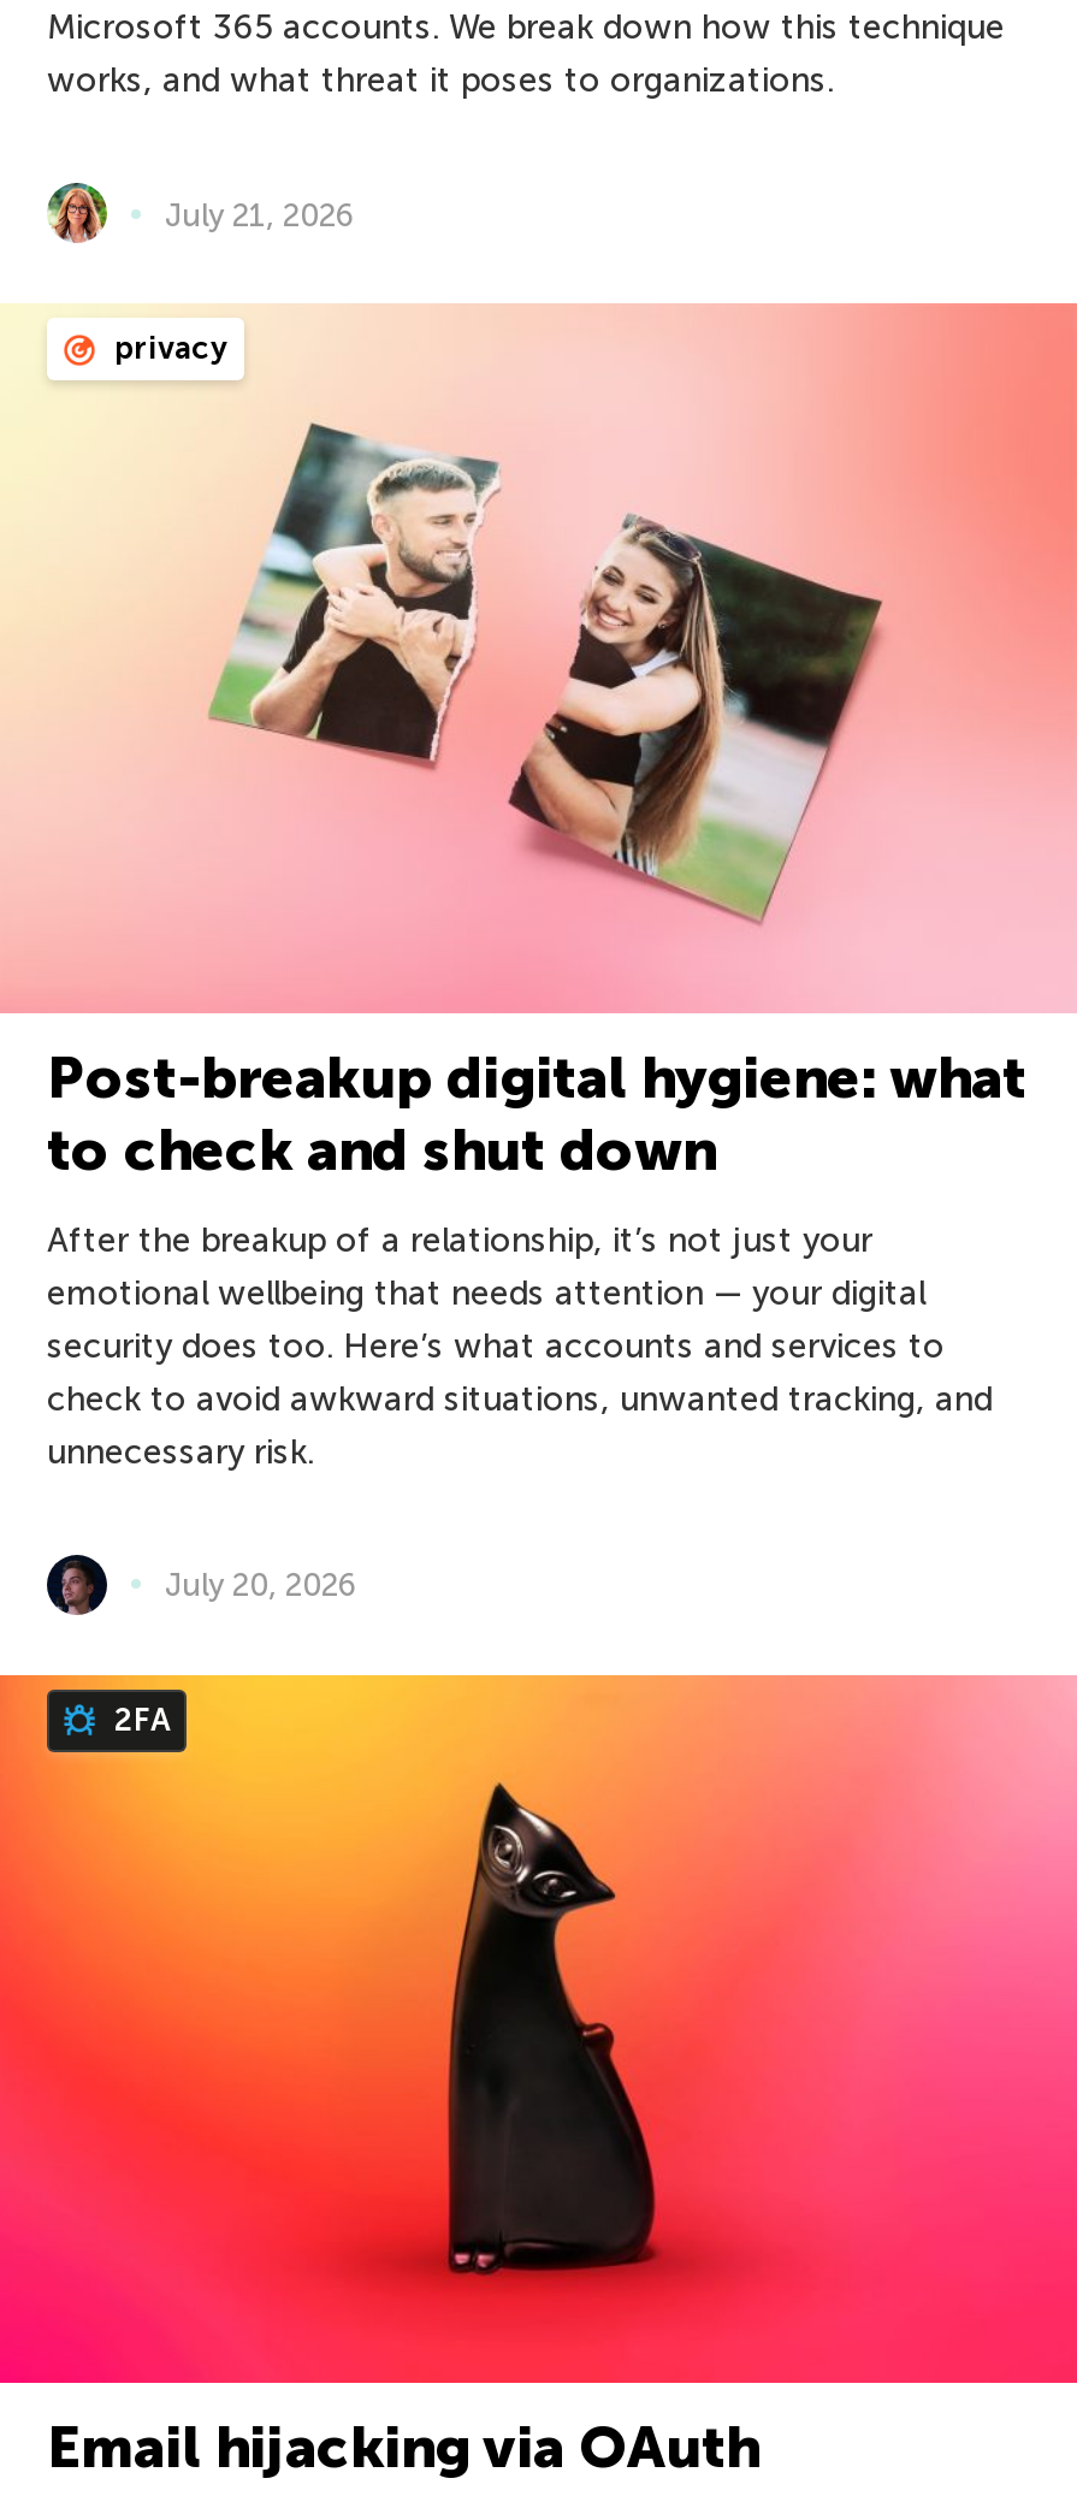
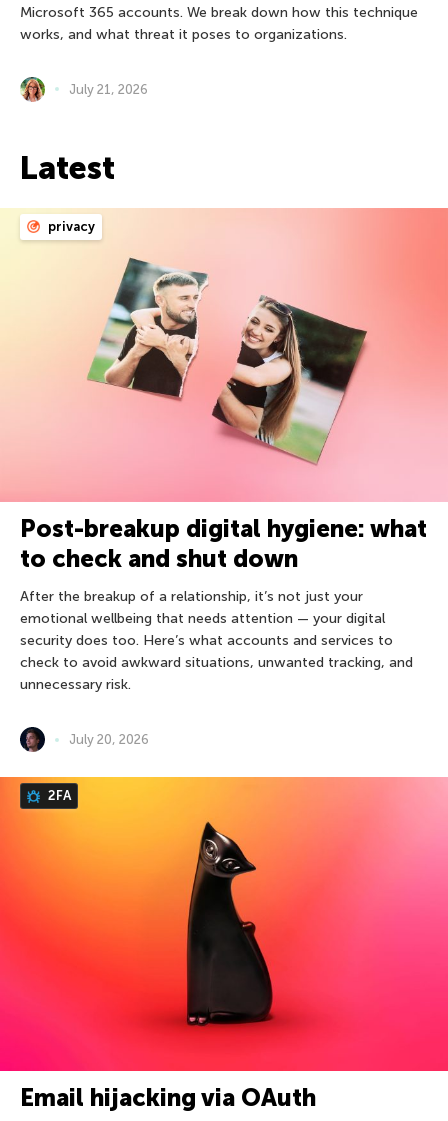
+ Latest
